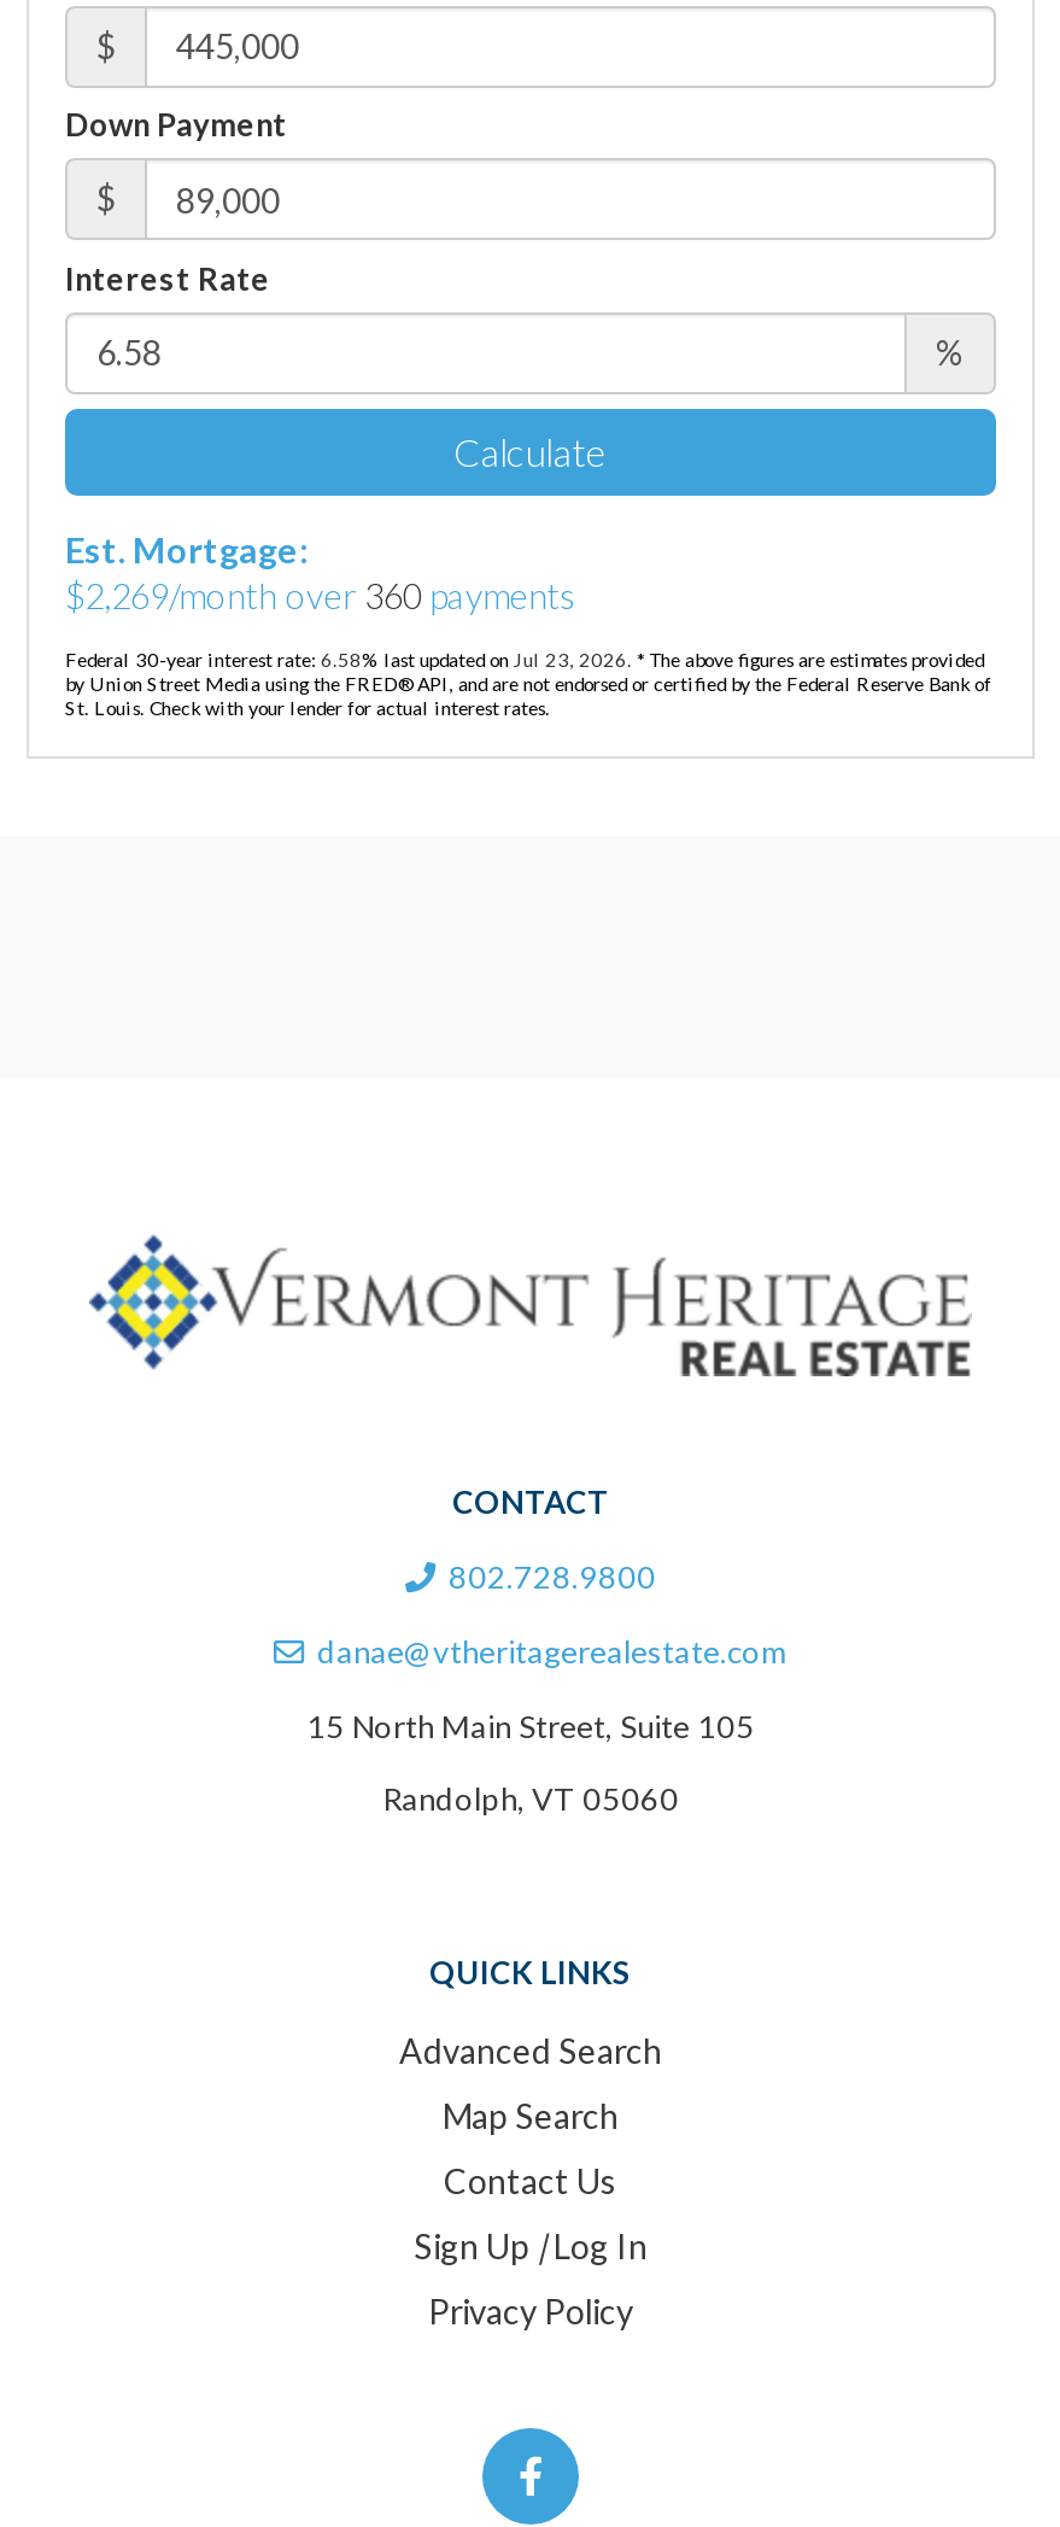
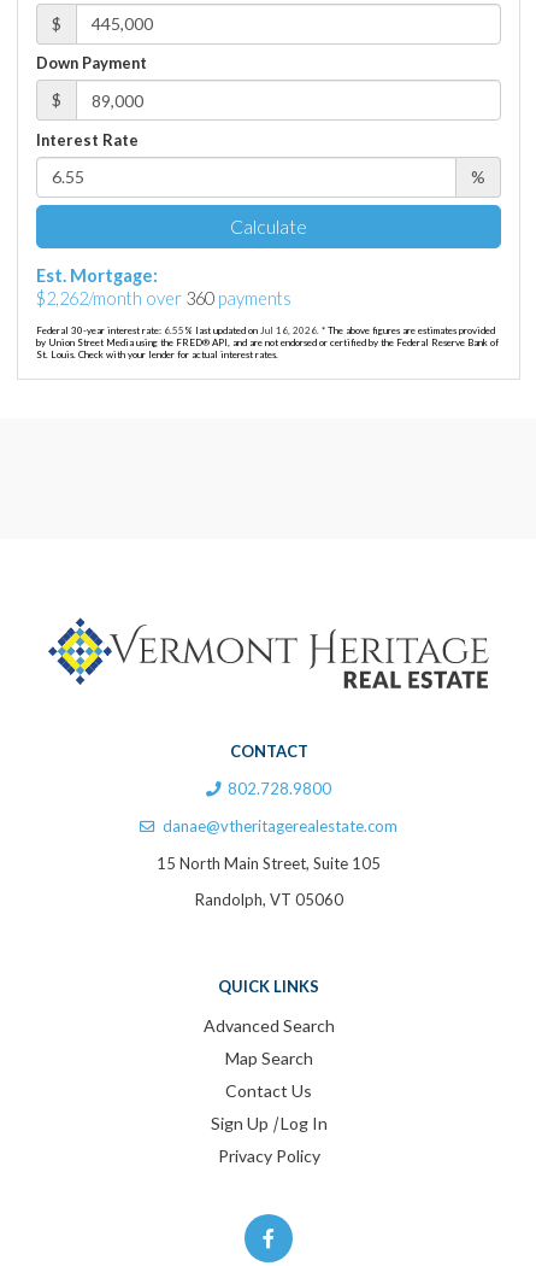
- $2,269/month over 360 payments
+ $2,262/month over 360 payments

- Federal 30-year interest rate: 6.58% last updated on Jul 23, 2026. * The above figures are estimates provided
+ Federal 30-year interest rate: 6.55% last updated on Jul 16, 2026. * The above figures are estimates provided
